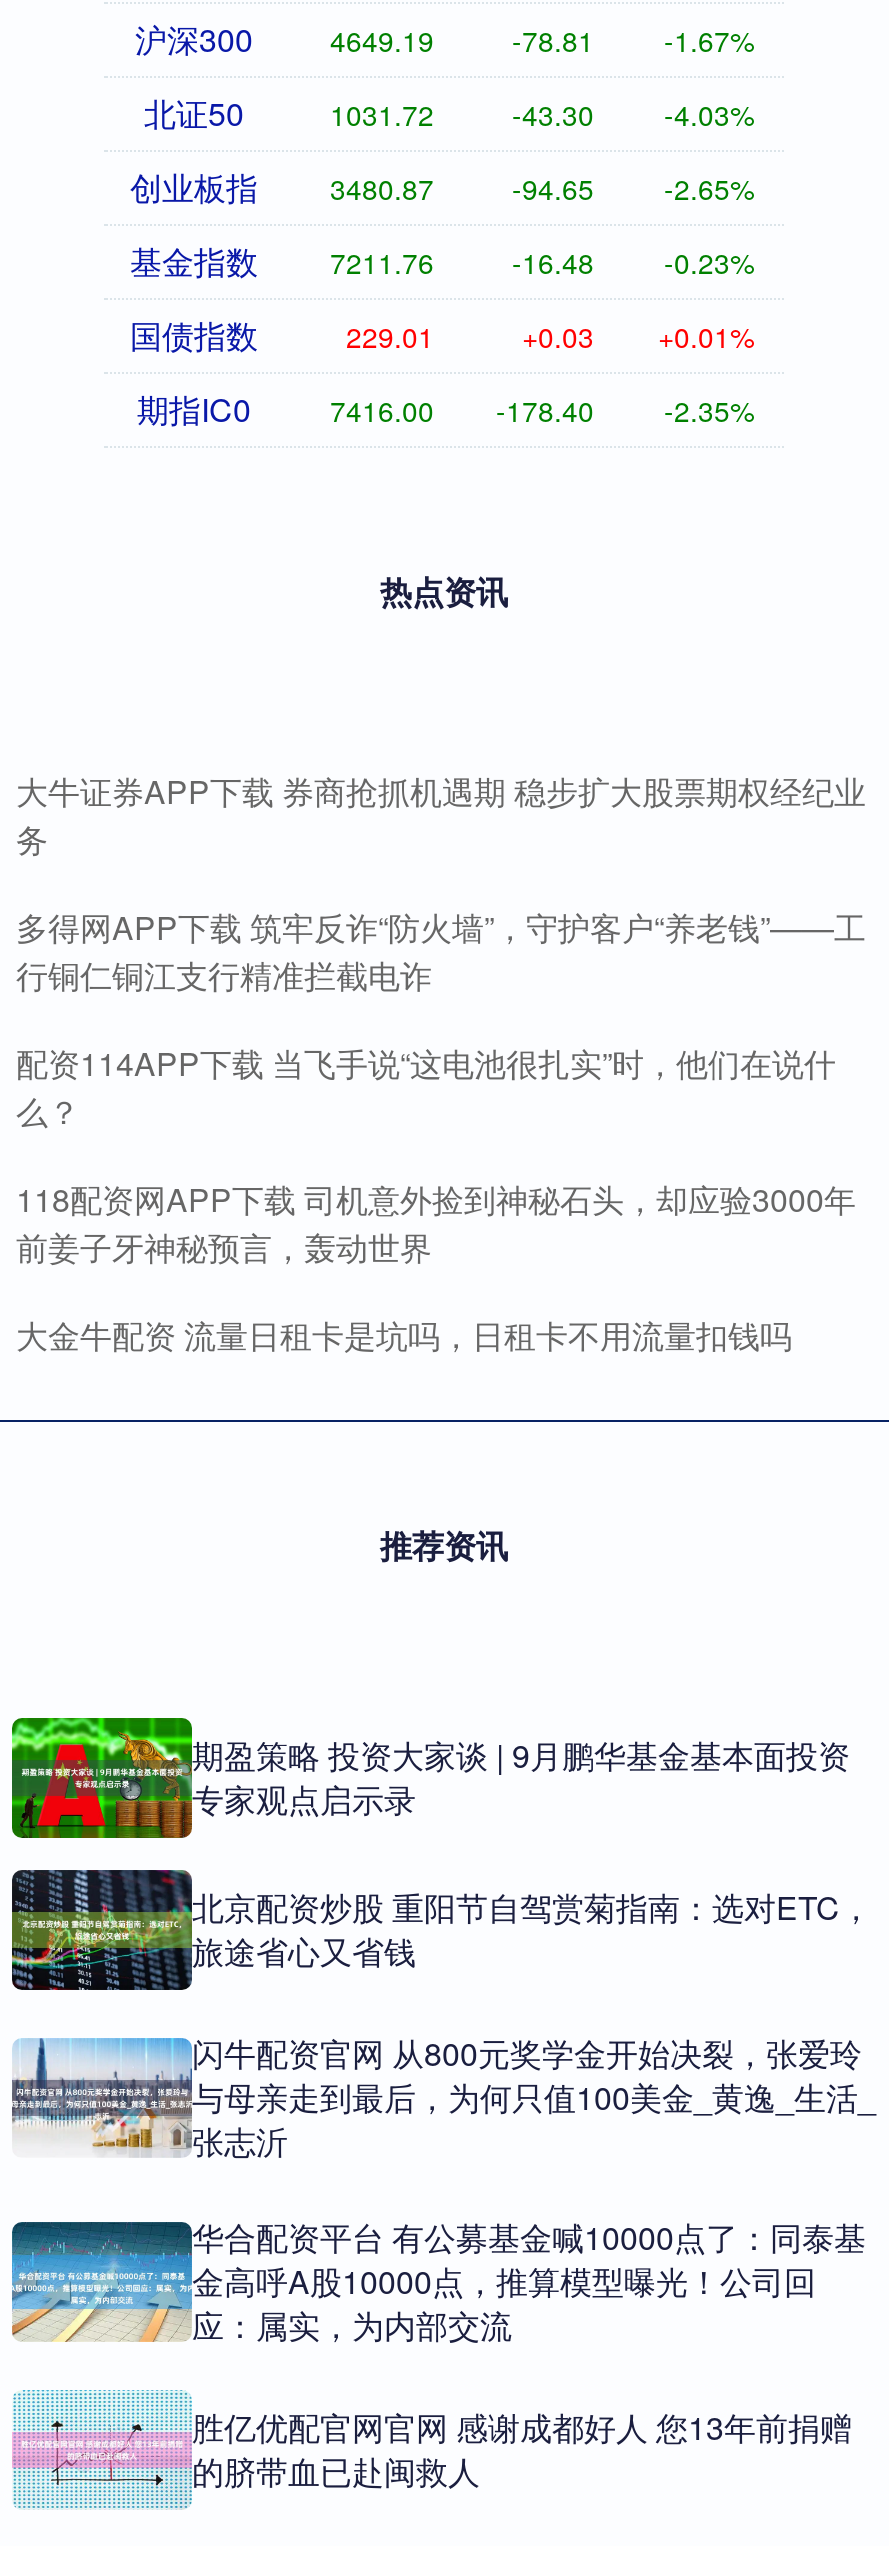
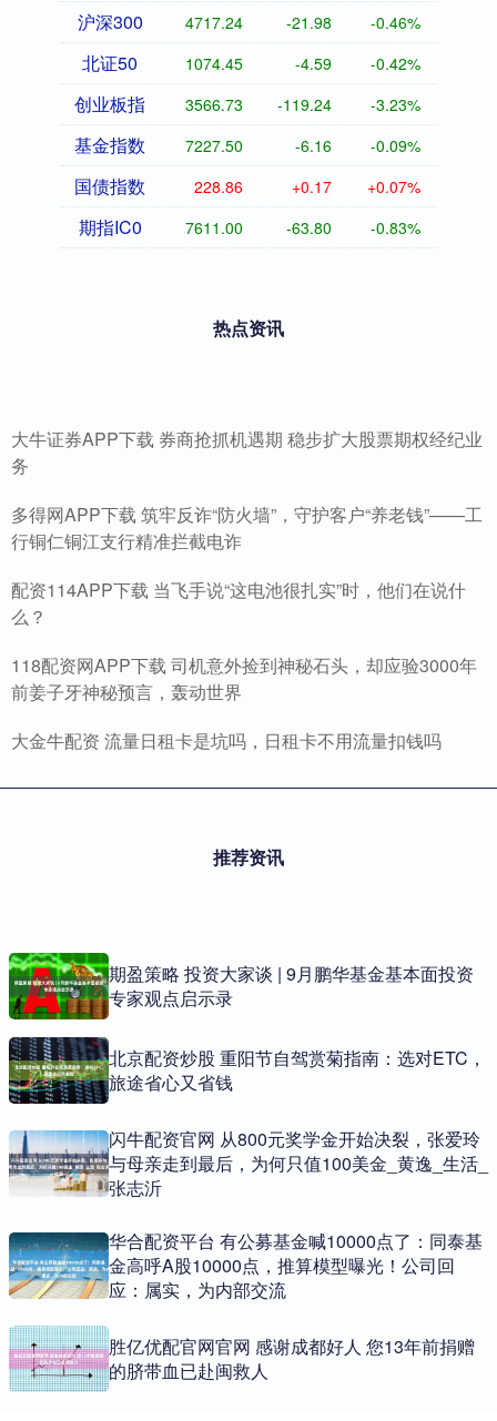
- 4649.19
+ 4717.24

- -78.81
+ -21.98

- -1.67%
+ -0.46%

- 1031.72
+ 1074.45

- -43.30
+ -4.59

- -4.03%
+ -0.42%

- 3480.87
+ 3566.73

- -94.65
+ -119.24

- -2.65%
+ -3.23%

- 7211.76
+ 7227.50

- -16.48
+ -6.16

- -0.23%
+ -0.09%

- 229.01
+ 228.86

- +0.03
+ +0.17

- +0.01%
+ +0.07%

- 7416.00
+ 7611.00

- -178.40
+ -63.80

- -2.35%
+ -0.83%
